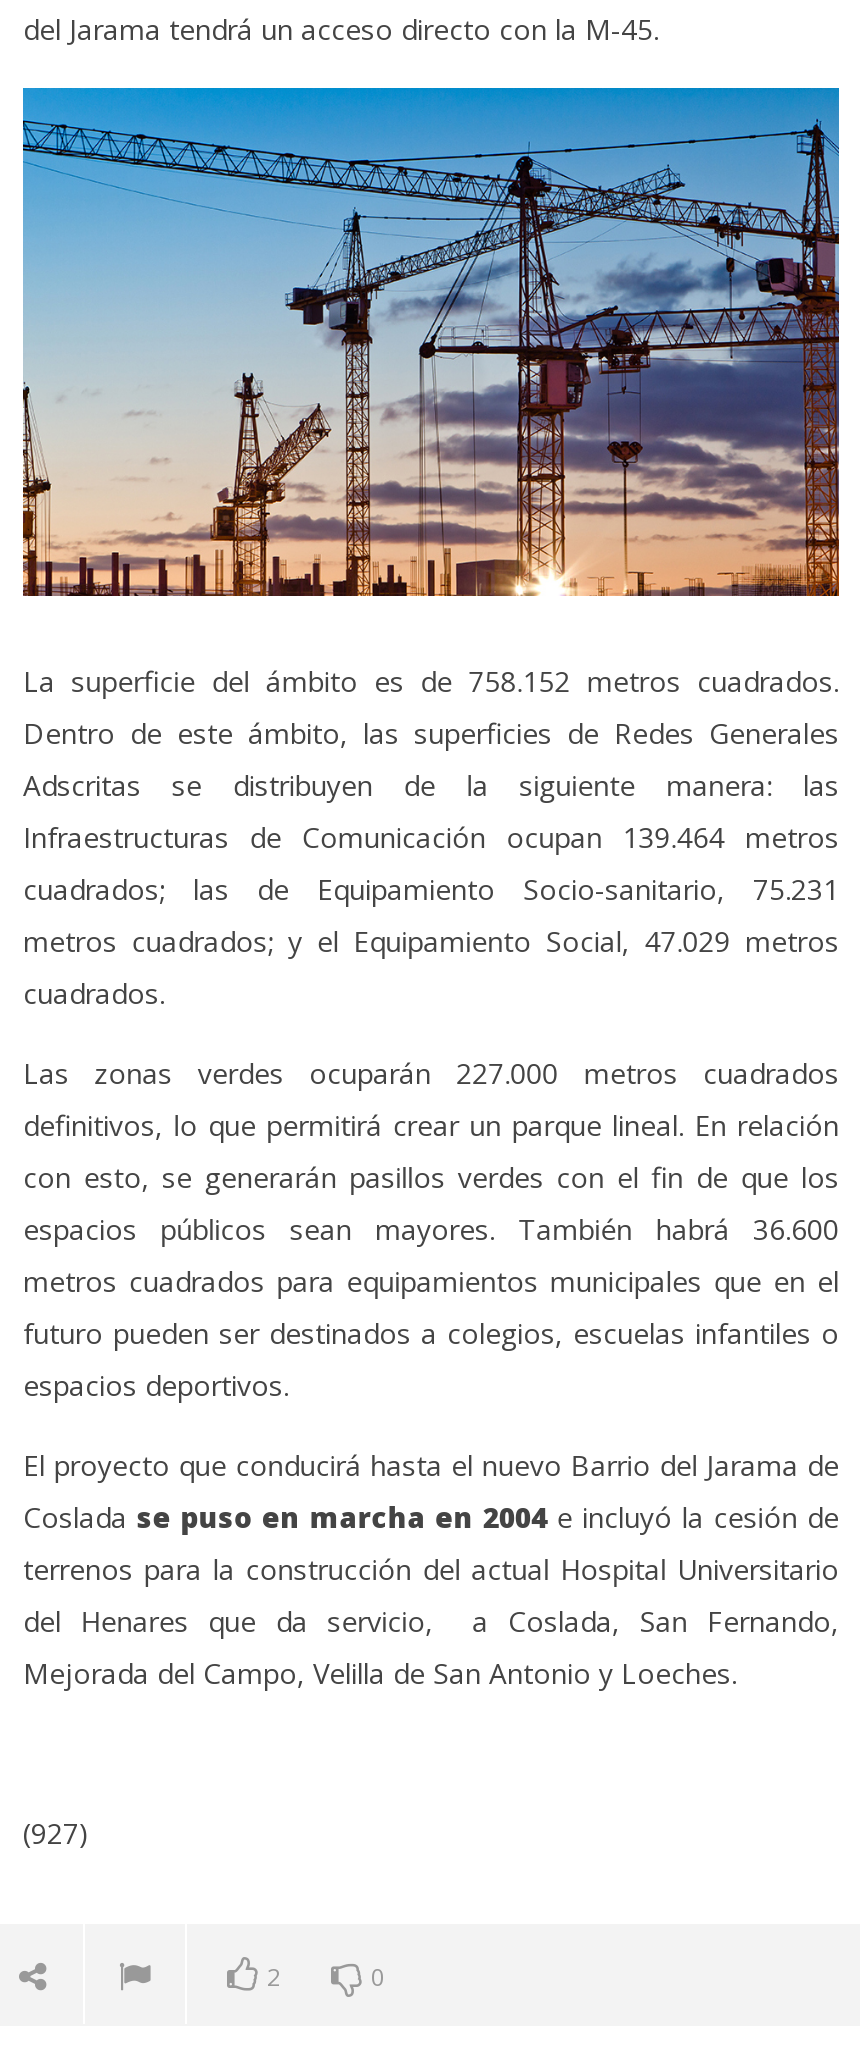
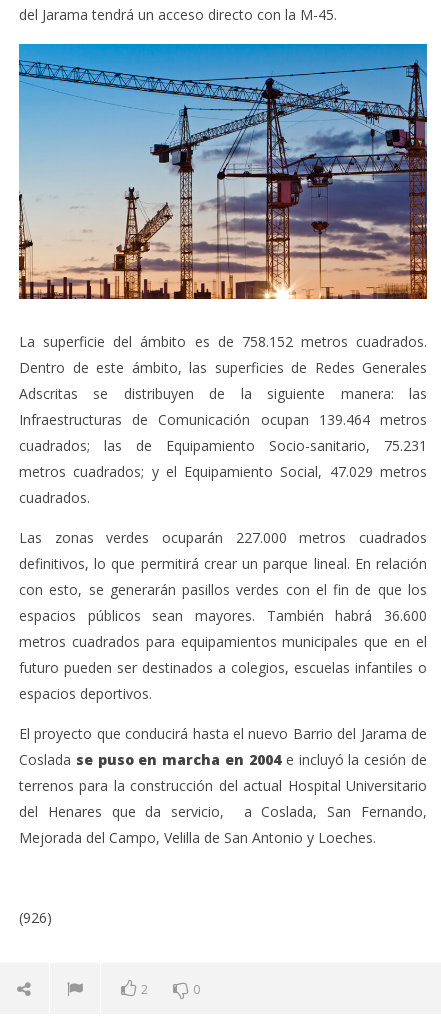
- (927)
+ (926)
